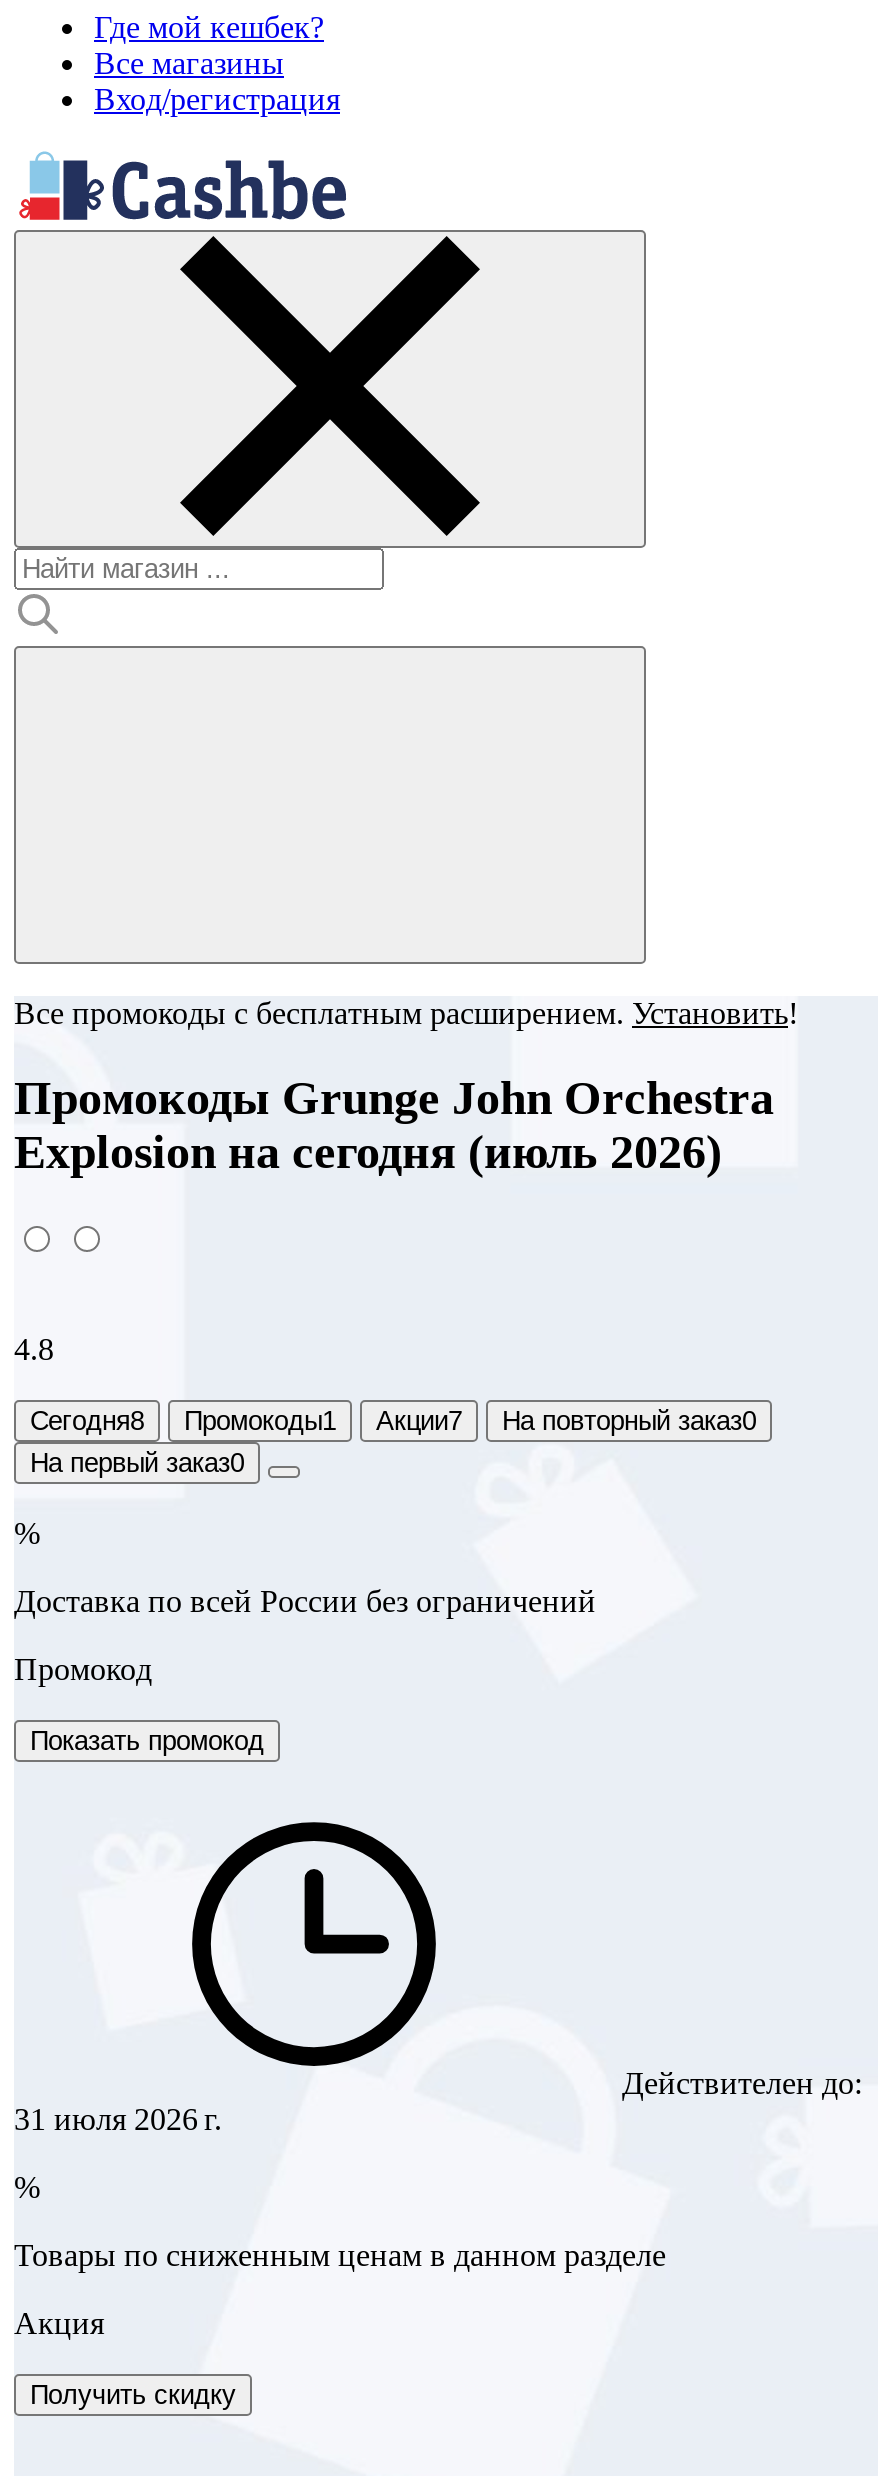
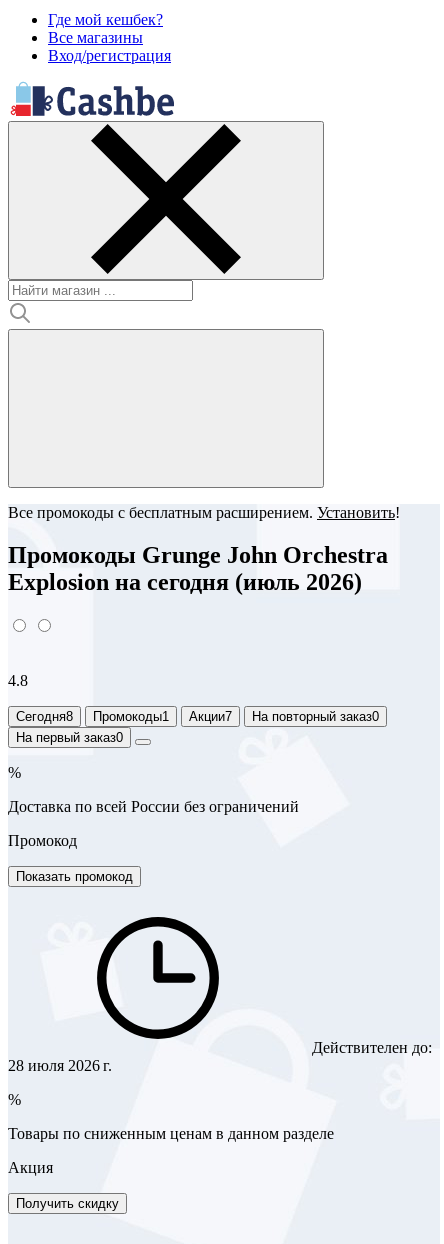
- 31 июля 2026 г.
+ 28 июля 2026 г.
